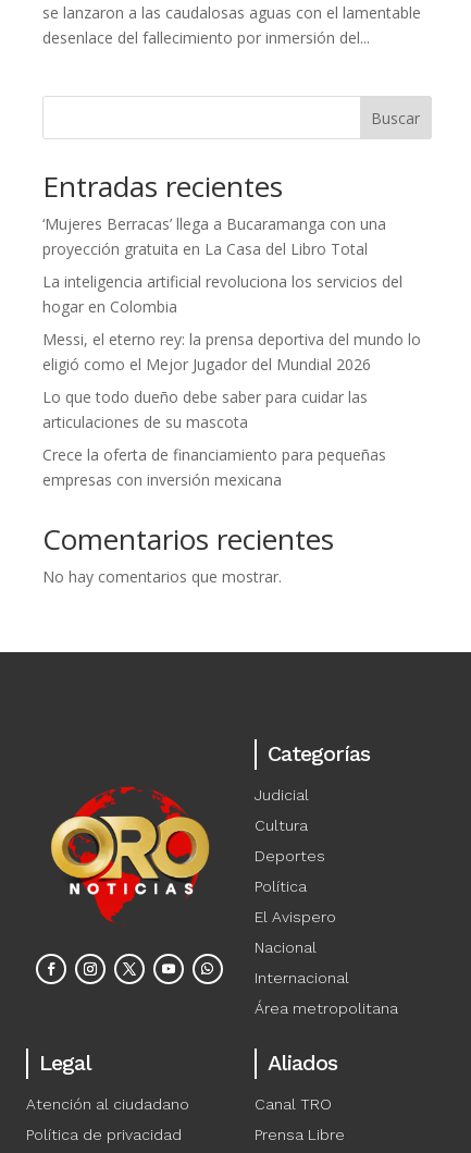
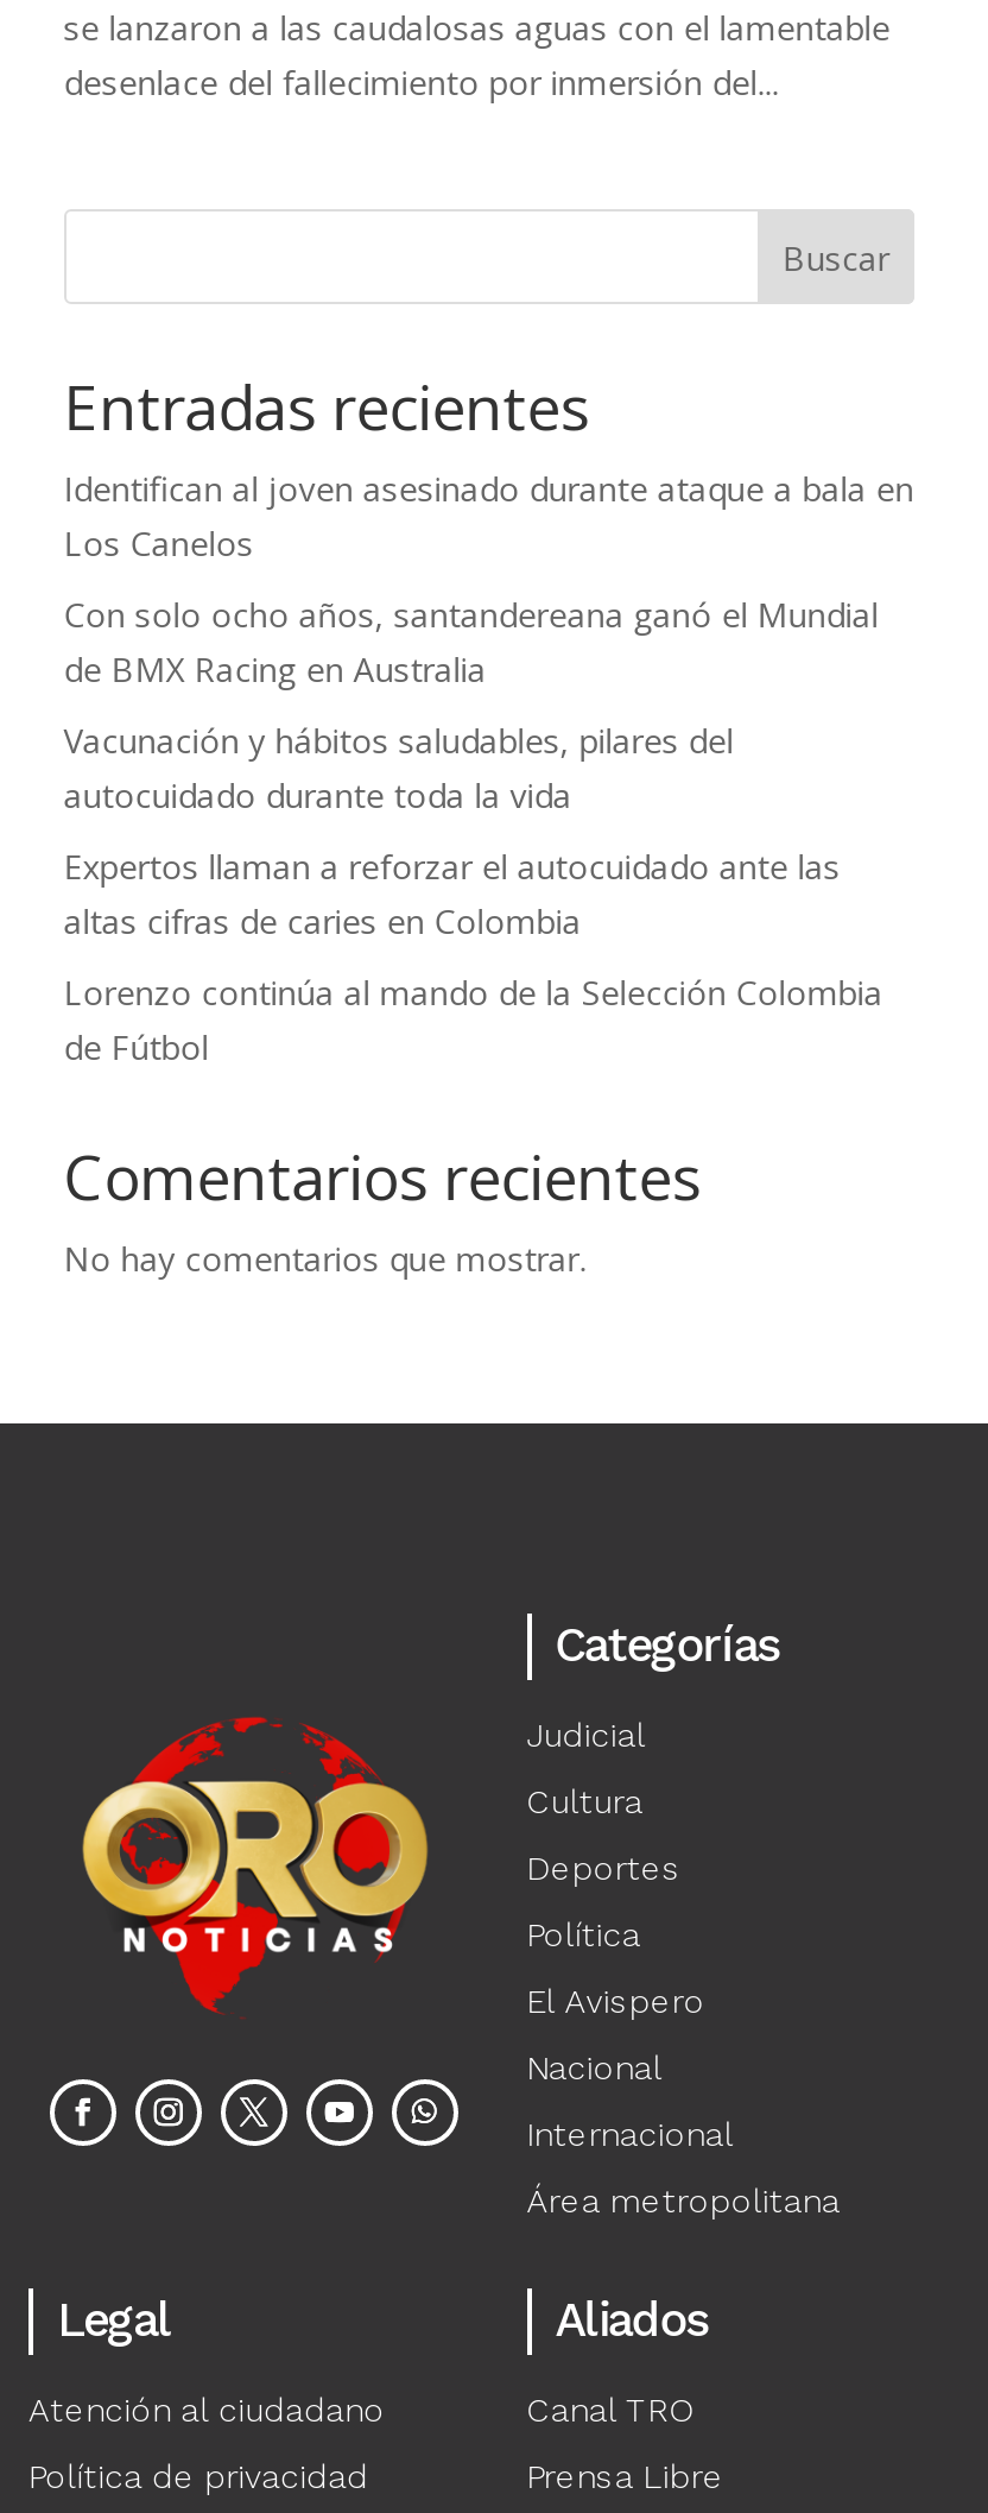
- ‘Mujeres Berracas’ llega a Bucaramanga con una
- proyección gratuita en La Casa del Libro Total
+ Identifican al joven asesinado durante ataque a bala en
+ Los Canelos

- La inteligencia artificial revoluciona los servicios del
- hogar en Colombia
+ Con solo ocho años, santandereana ganó el Mundial
+ de BMX Racing en Australia

- Messi, el eterno rey: la prensa deportiva del mundo lo
- eligió como el Mejor Jugador del Mundial 2026
+ Vacunación y hábitos saludables, pilares del
+ autocuidado durante toda la vida

- Lo que todo dueño debe saber para cuidar las
- articulaciones de su mascota
+ Expertos llaman a reforzar el autocuidado ante las
+ altas cifras de caries en Colombia

- Crece la oferta de financiamiento para pequeñas
- empresas con inversión mexicana
+ Lorenzo continúa al mando de la Selección Colombia
+ de Fútbol
